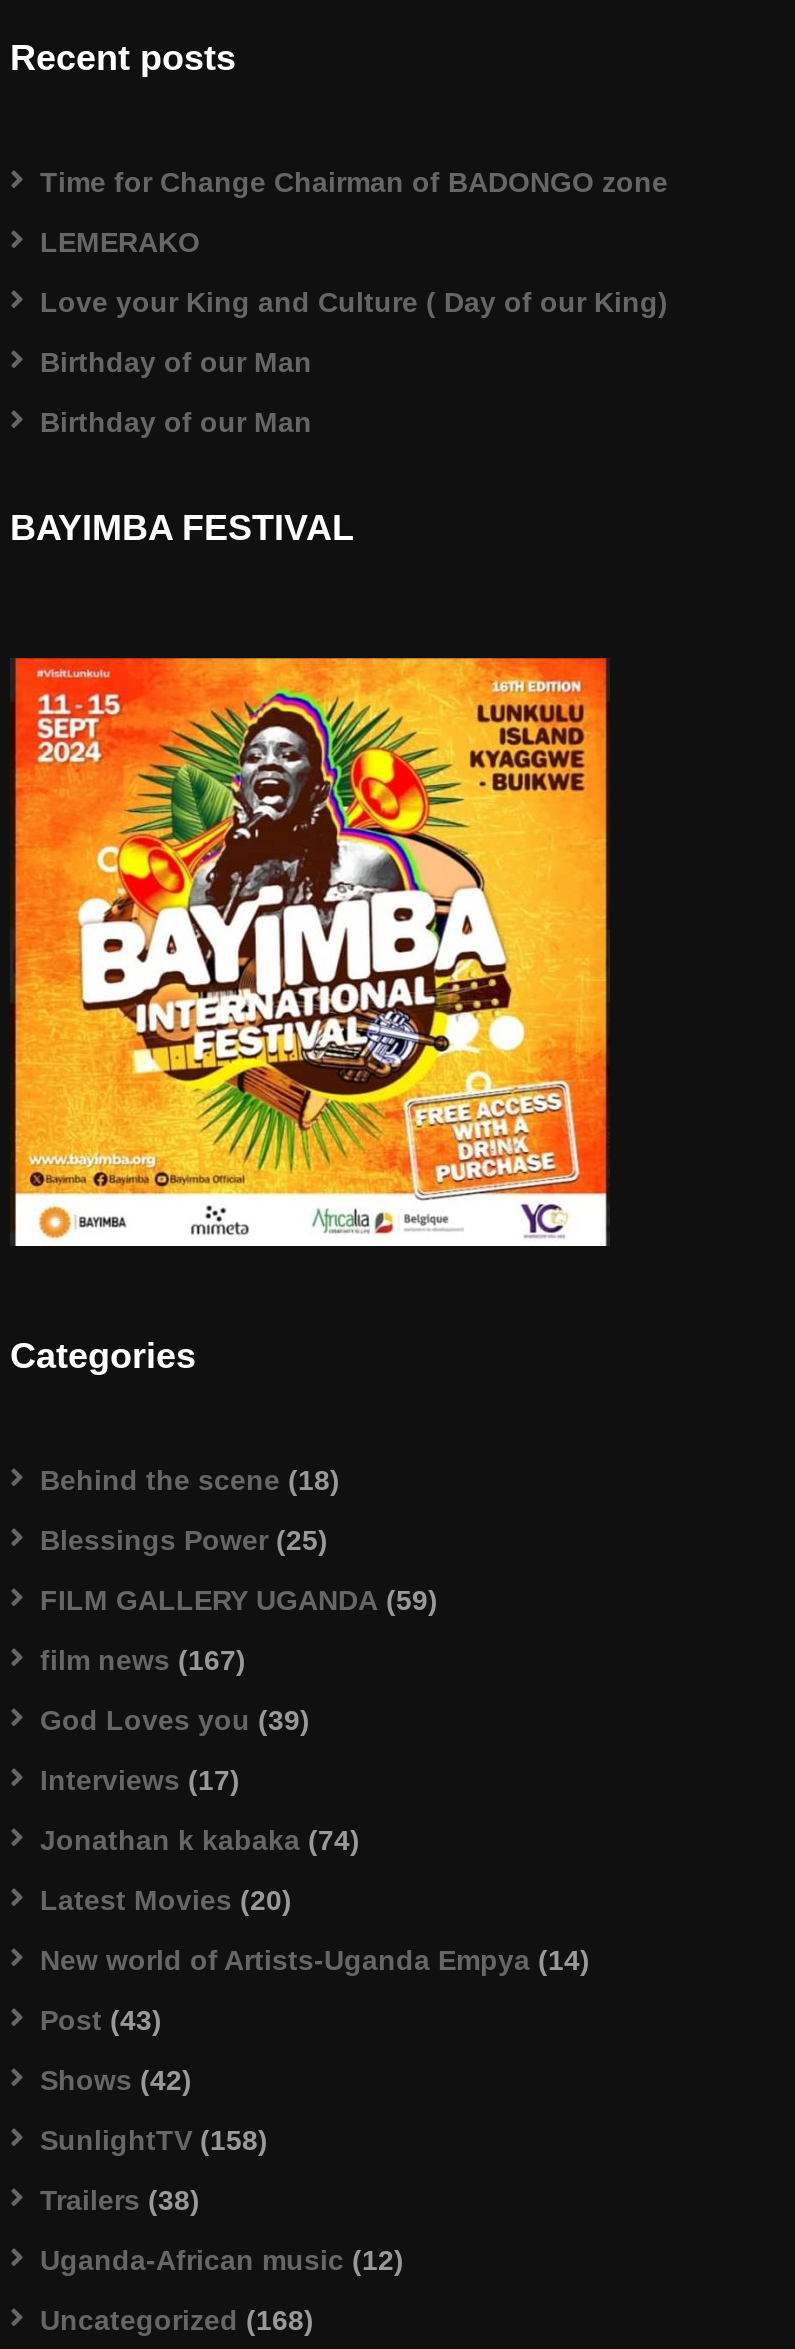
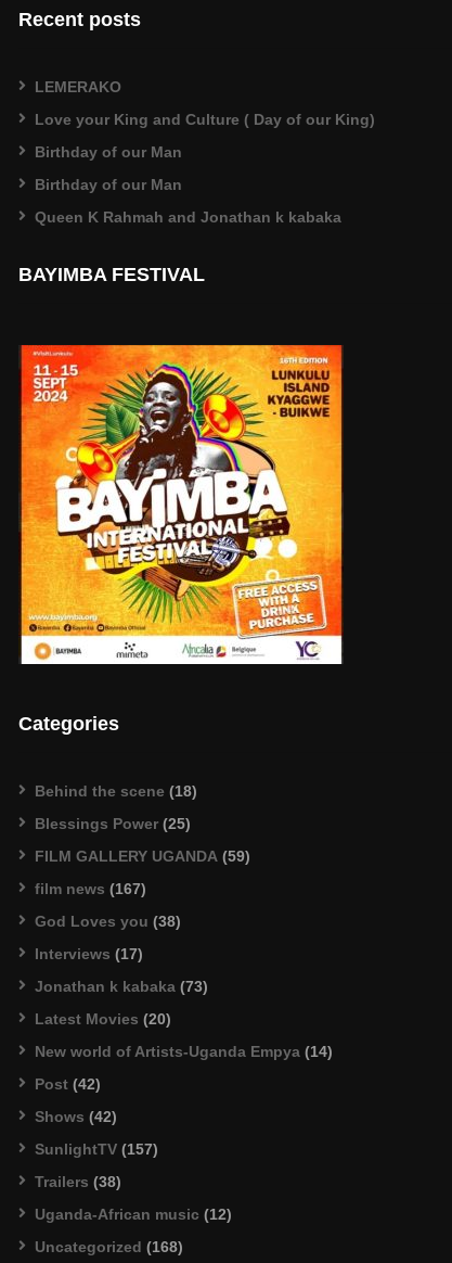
- Time for Change Chairman of BADONGO zone

moved up: LEMERAKO | Love your King and Culture ( Day of our King) | Birthday of our Man | Birthday of our Man

+ Queen K Rahmah and Jonathan k kabaka

- God Loves you (39)
+ God Loves you (38)

- Jonathan k kabaka (74)
+ Jonathan k kabaka (73)

- Post (43)
+ Post (42)

- SunlightTV (158)
+ SunlightTV (157)
